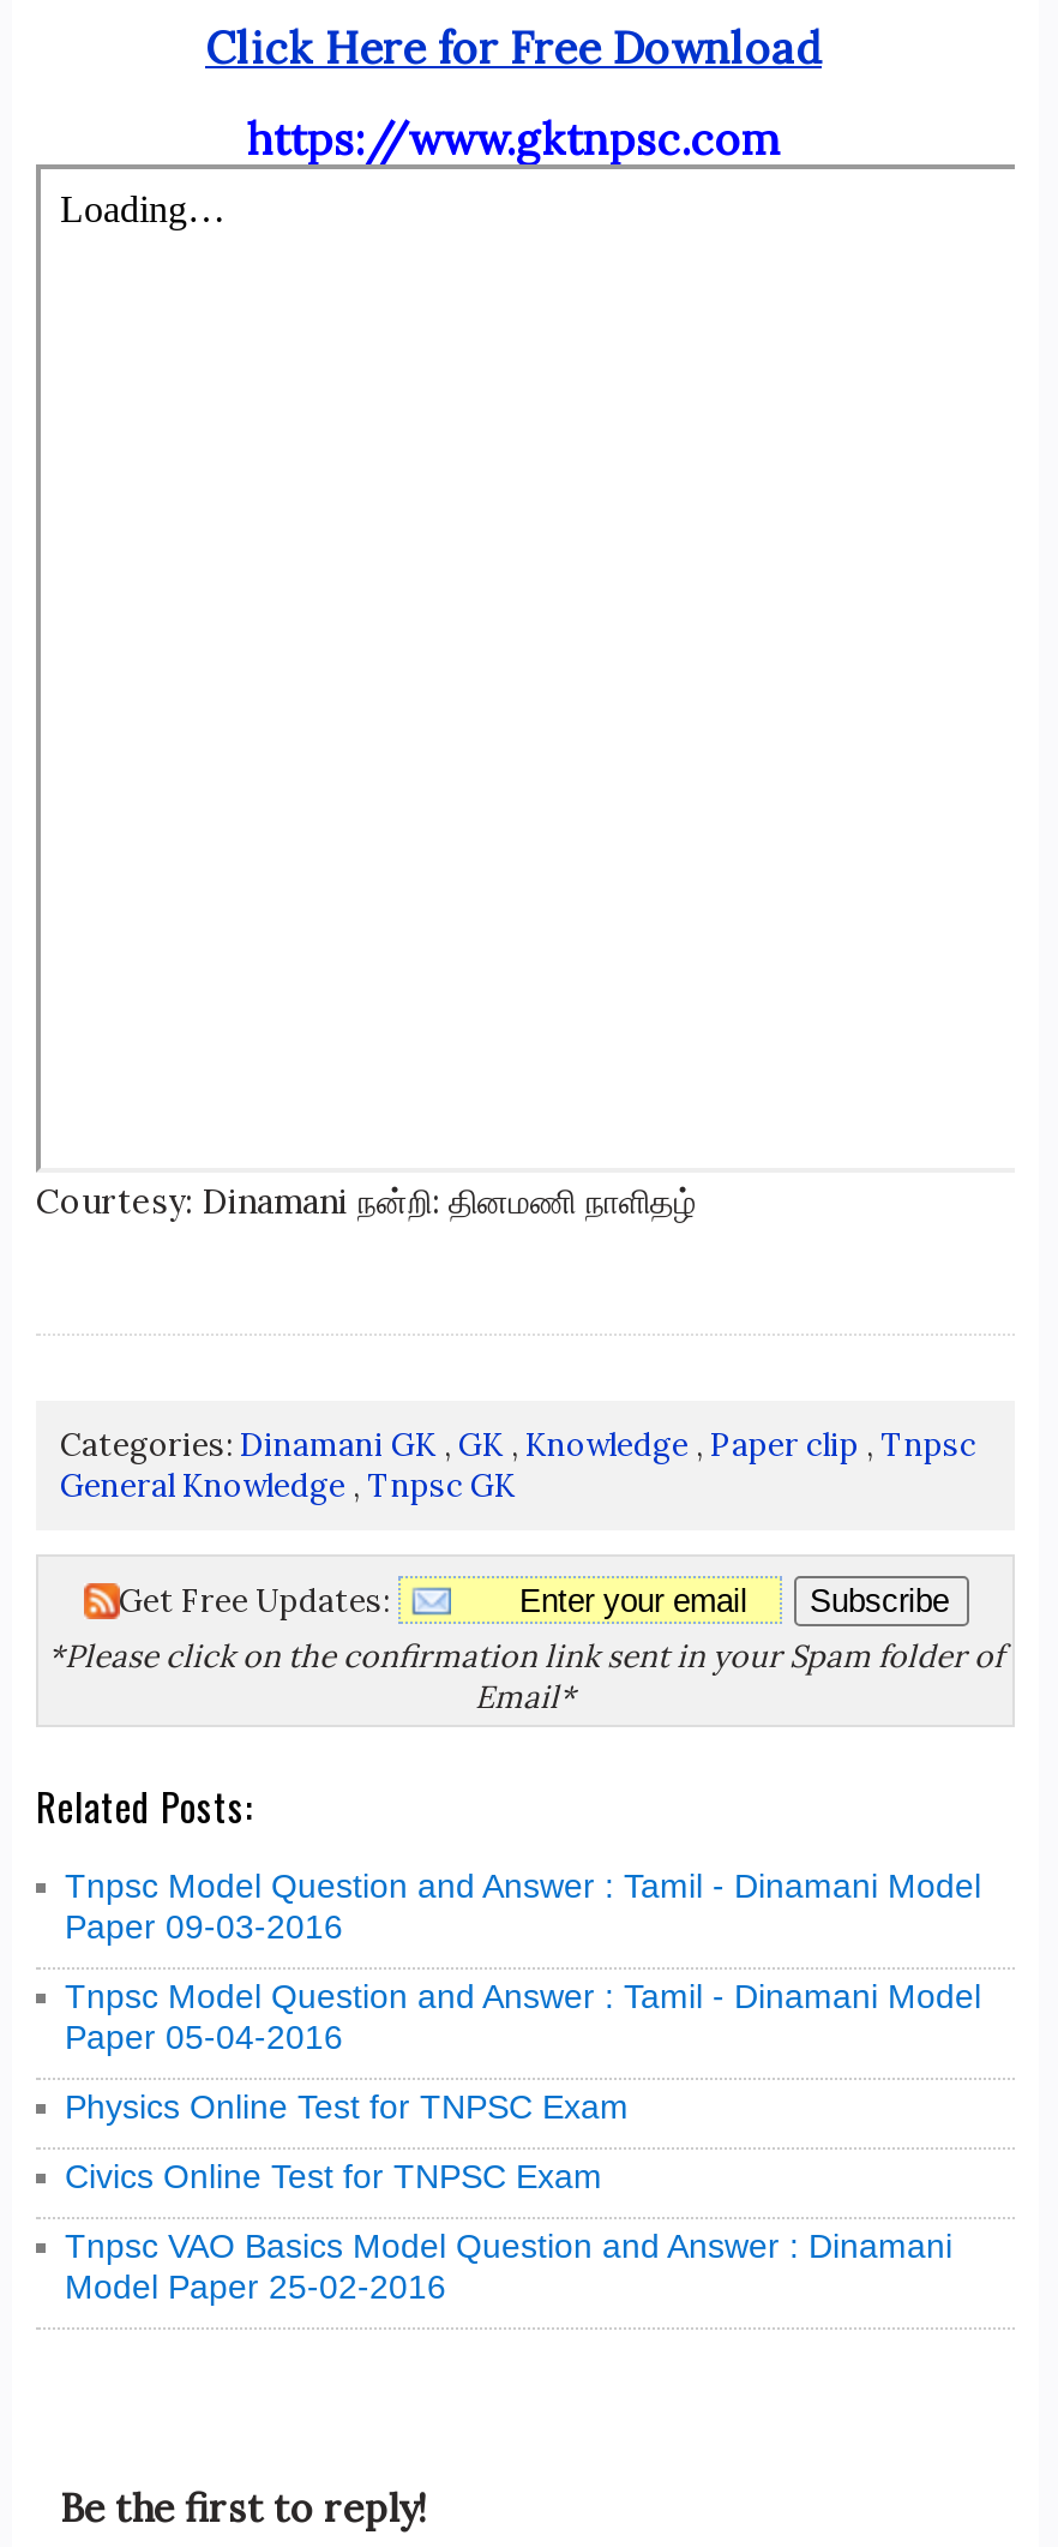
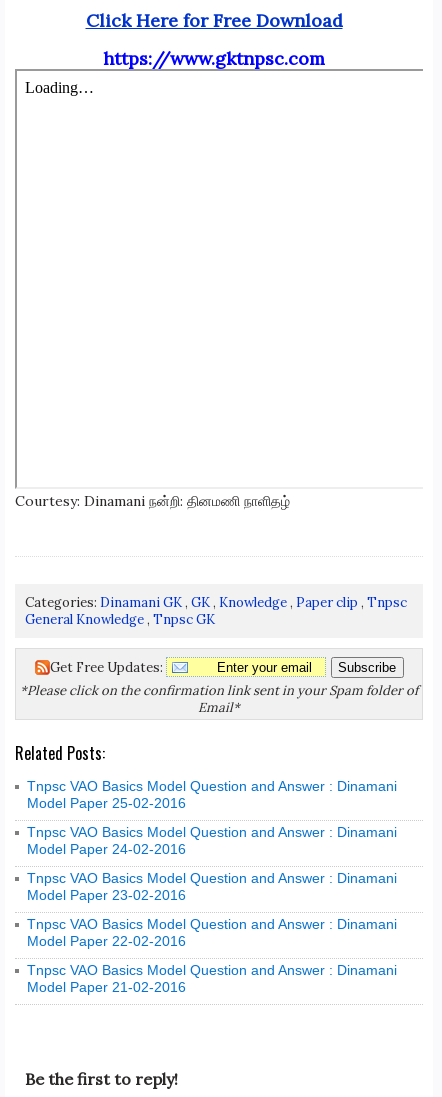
- Tnpsc Model Question and Answer : Tamil - Dinamani Model
- Paper 09-03-2016
- Tnpsc Model Question and Answer : Tamil - Dinamani Model
- Paper 05-04-2016
- Physics Online Test for TNPSC Exam
- Civics Online Test for TNPSC Exam

moved up: Tnpsc VAO Basics Model Question and Answer : Dinamani | Model Paper 25-02-2016

+ Tnpsc VAO Basics Model Question and Answer : Dinamani
+ Model Paper 24-02-2016
+ Tnpsc VAO Basics Model Question and Answer : Dinamani
+ Model Paper 23-02-2016
+ Tnpsc VAO Basics Model Question and Answer : Dinamani
+ Model Paper 22-02-2016
+ Tnpsc VAO Basics Model Question and Answer : Dinamani
+ Model Paper 21-02-2016
